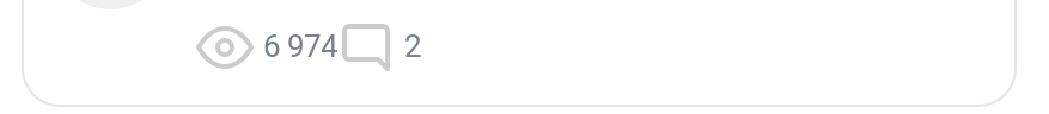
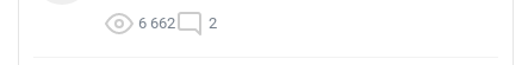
- 6 974 2
+ 6 662 2
